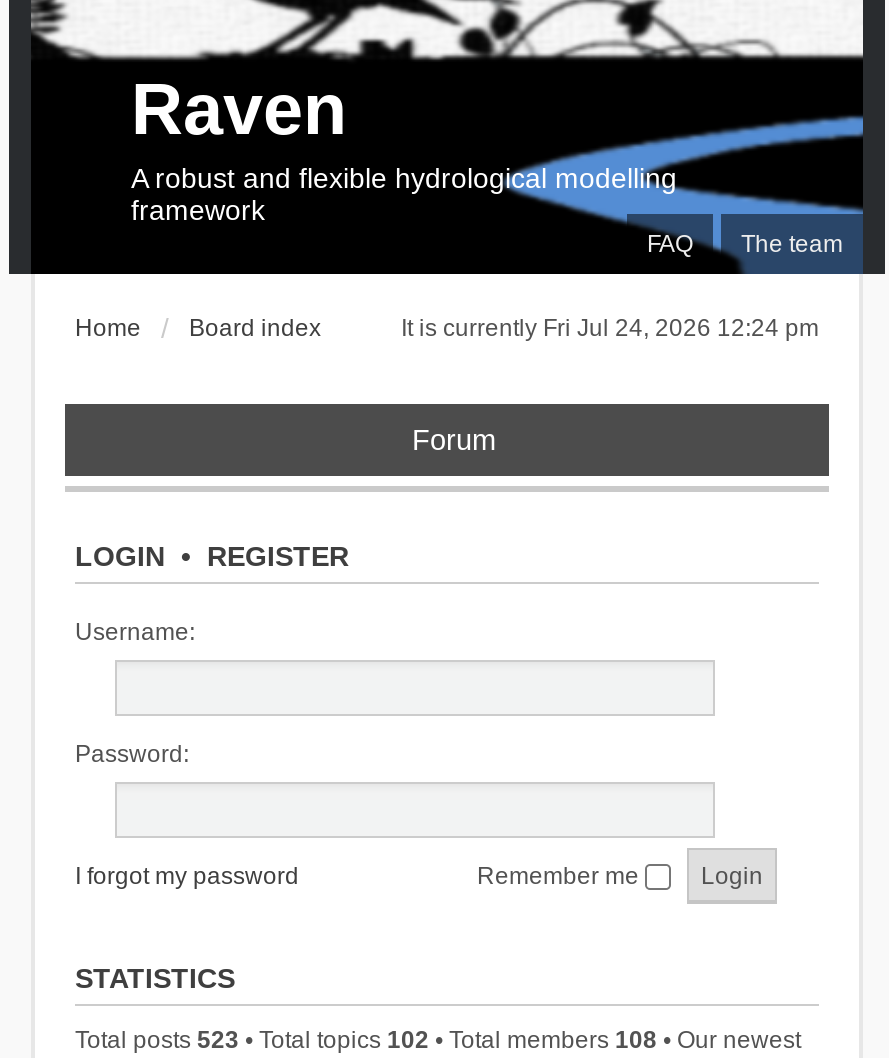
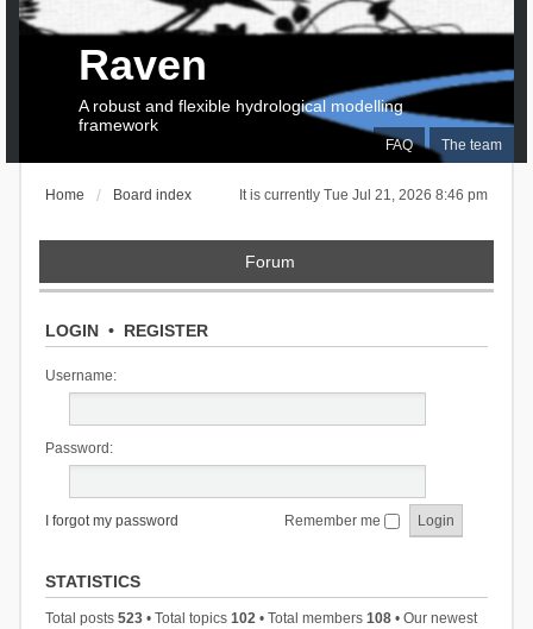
- It is currently Fri Jul 24, 2026 12:24 pm
+ It is currently Tue Jul 21, 2026 8:46 pm
